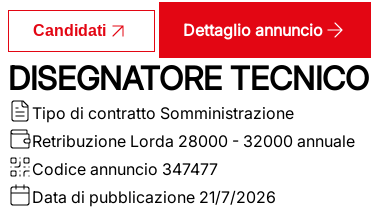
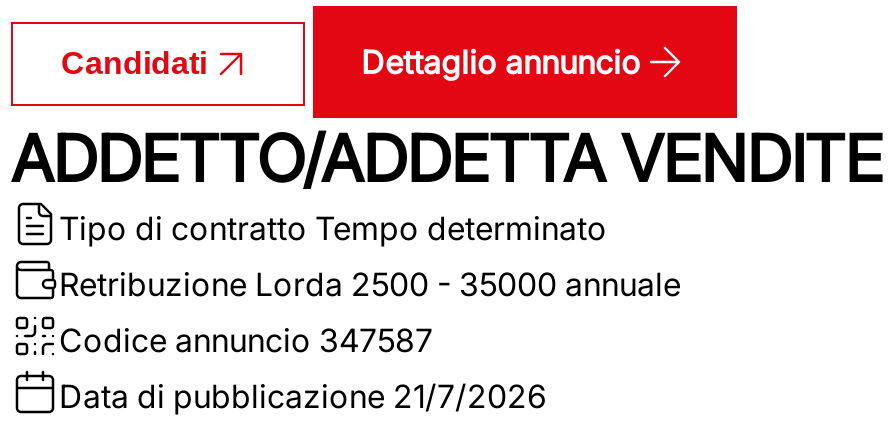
- DISEGNATORE TECNICO
- Tipo di contratto Somministrazione
- Retribuzione Lorda 28000 - 32000 annuale
- Codice annuncio 347477
+ ADDETTO/ADDETTA VENDITE
+ Tipo di contratto Tempo determinato
+ Retribuzione Lorda 2500 - 35000 annuale
+ Codice annuncio 347587
